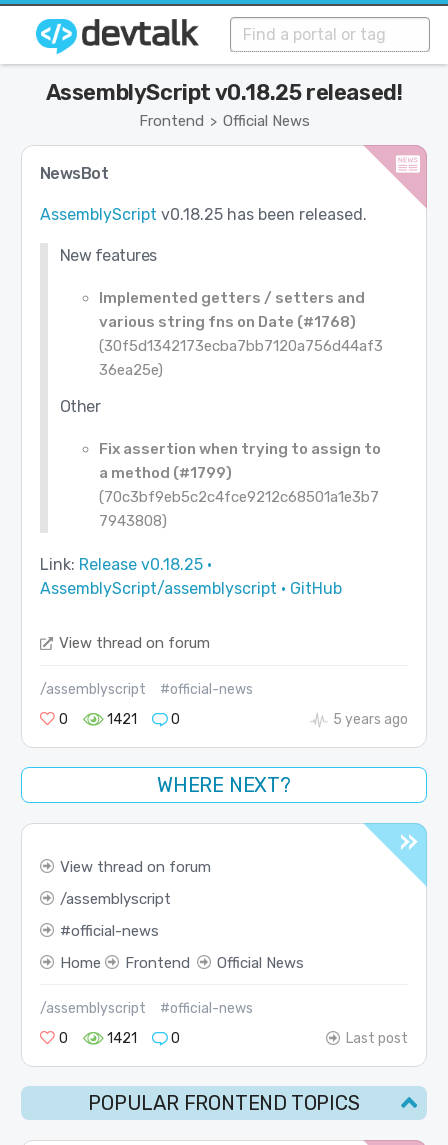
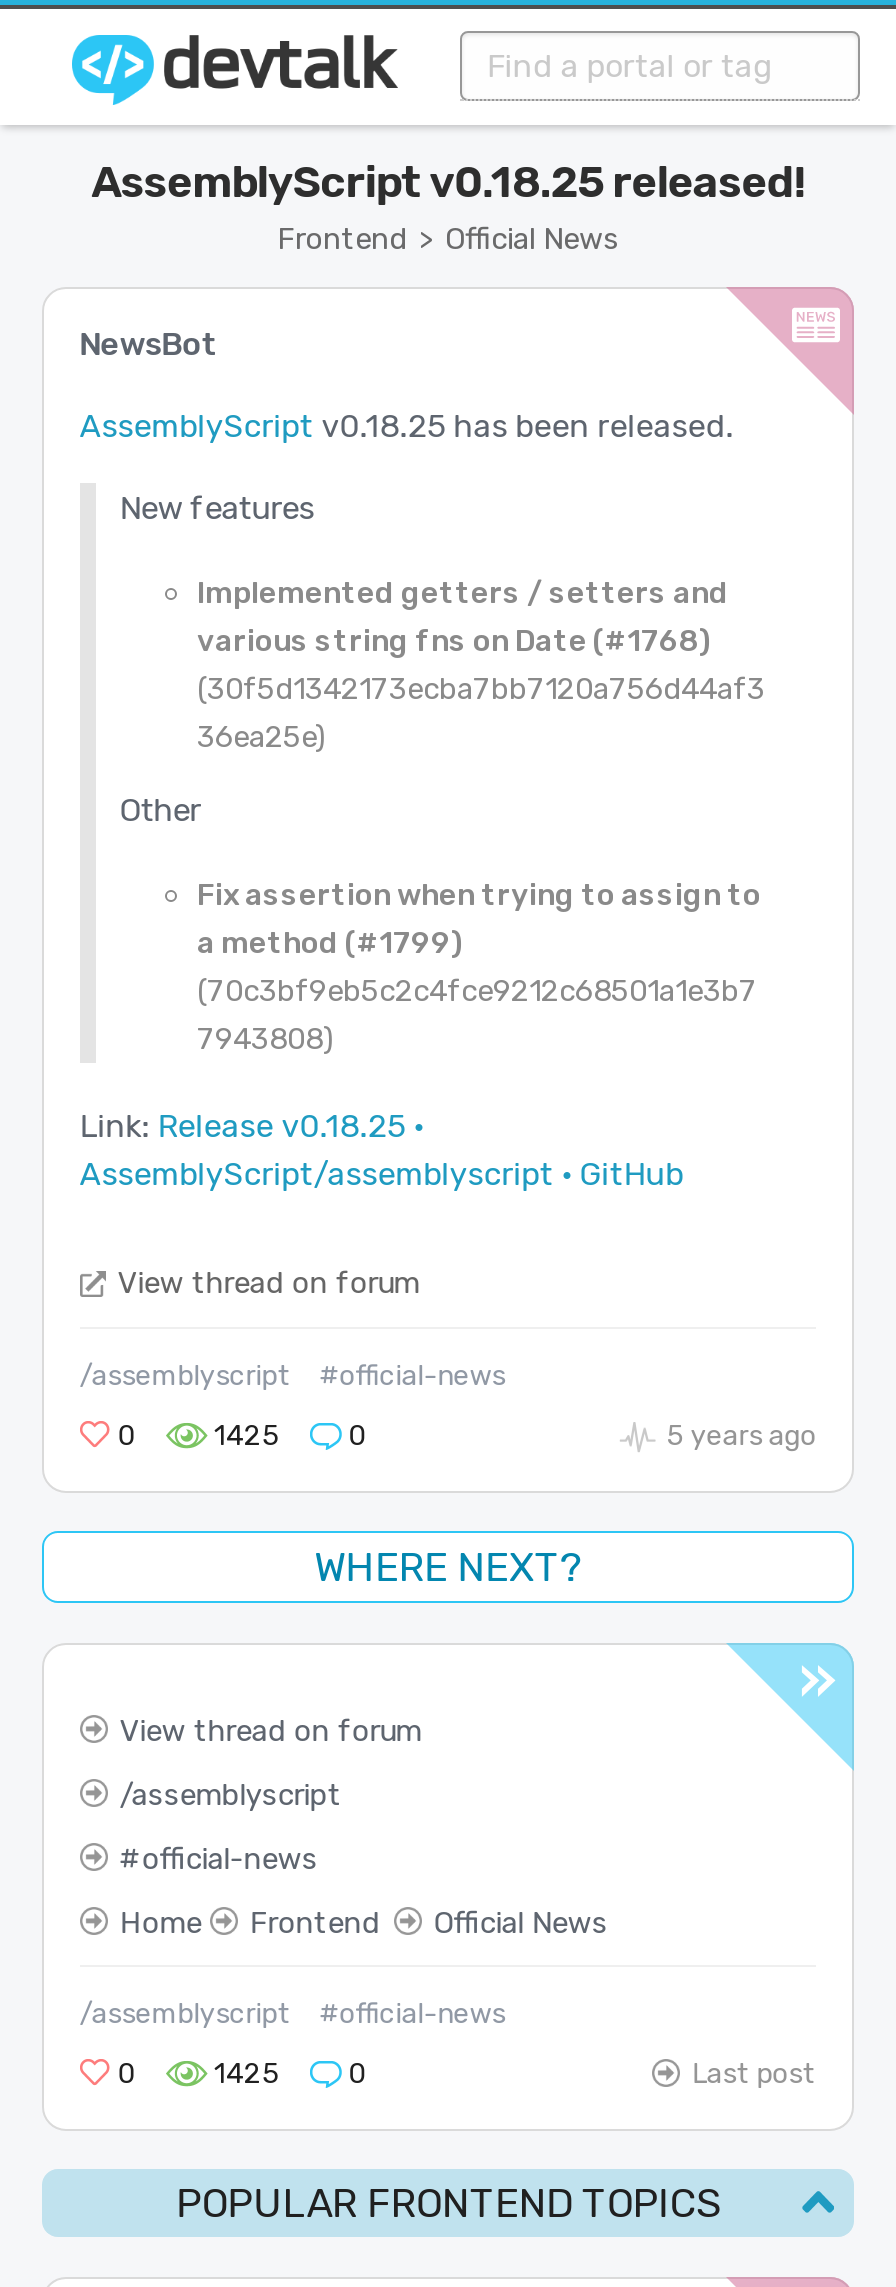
- 1421
+ 1425

- 1421
+ 1425
